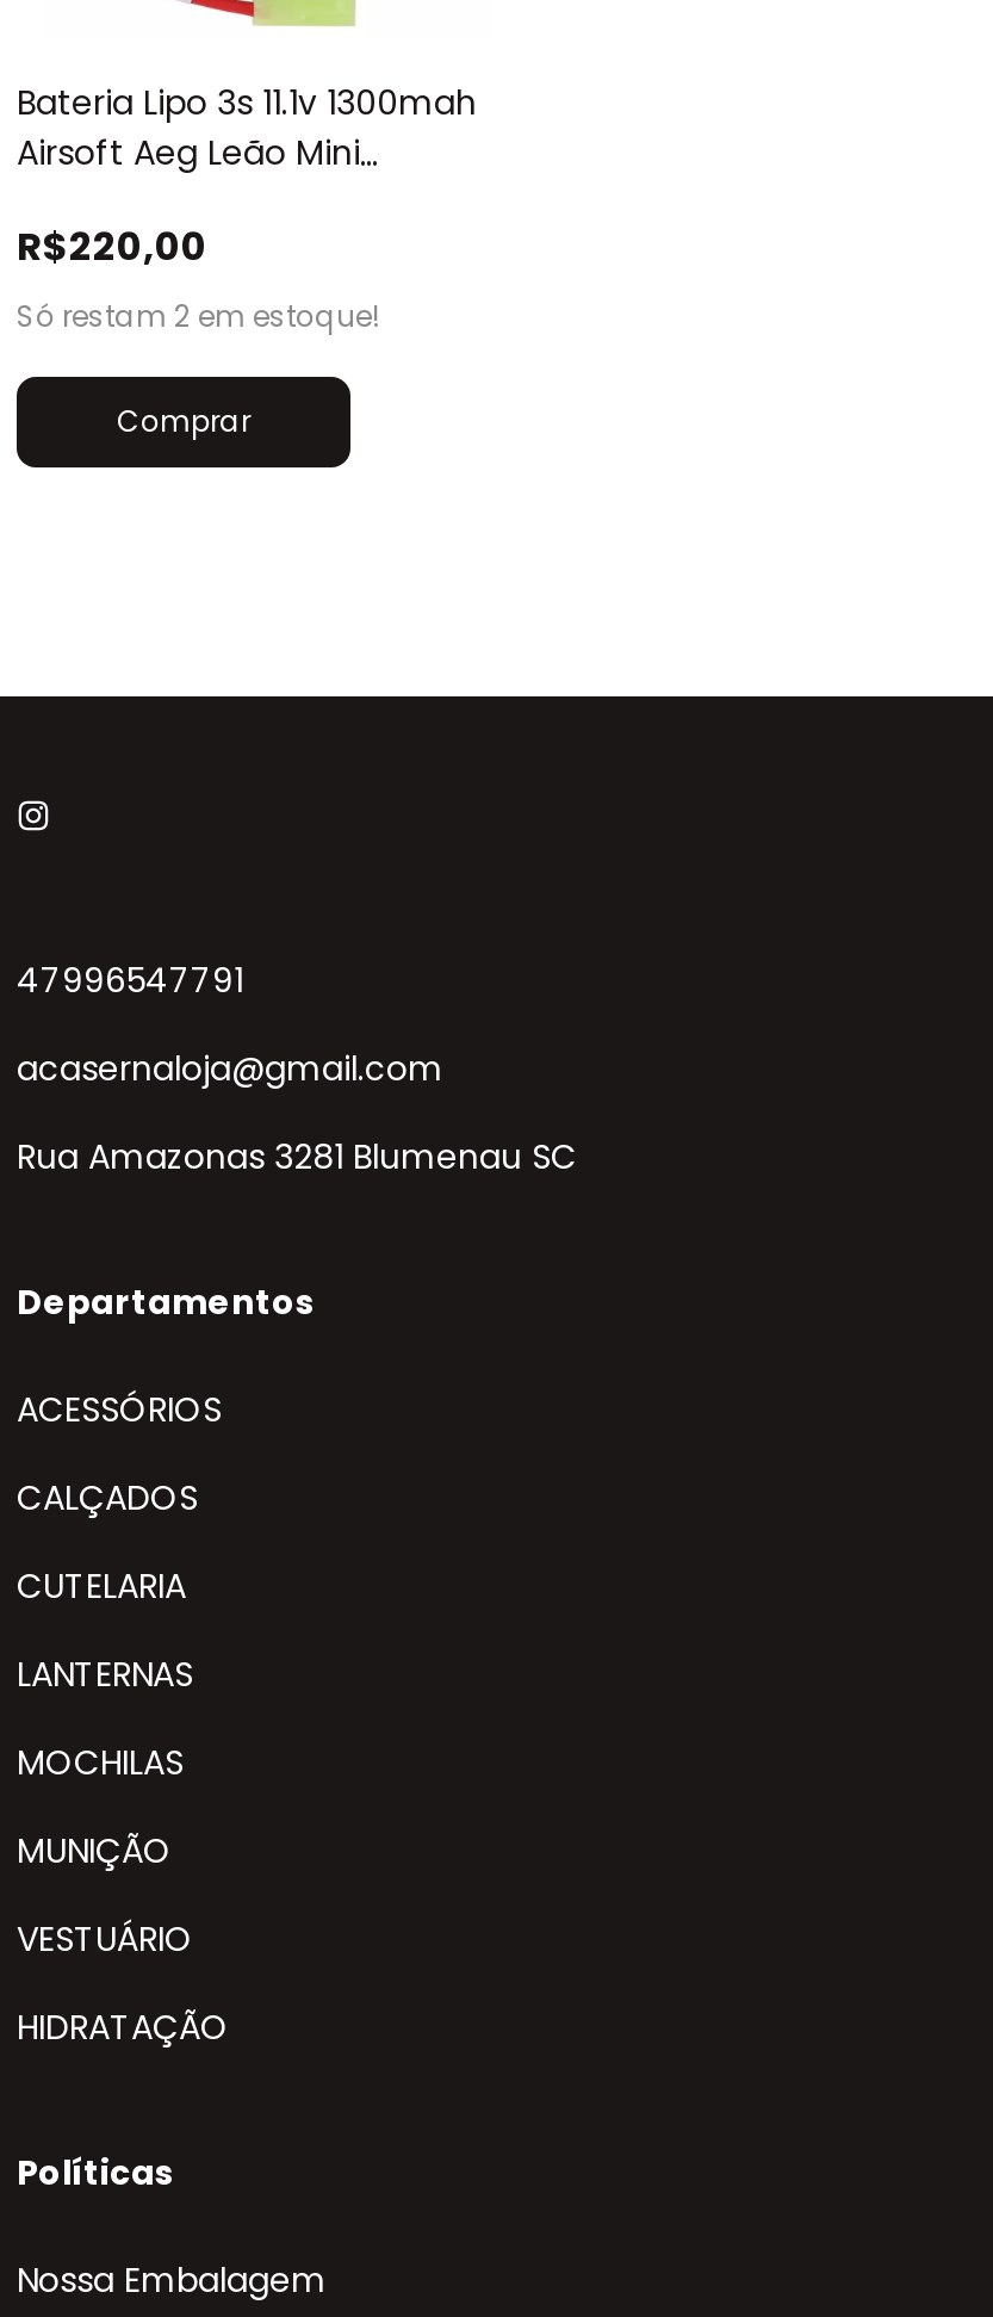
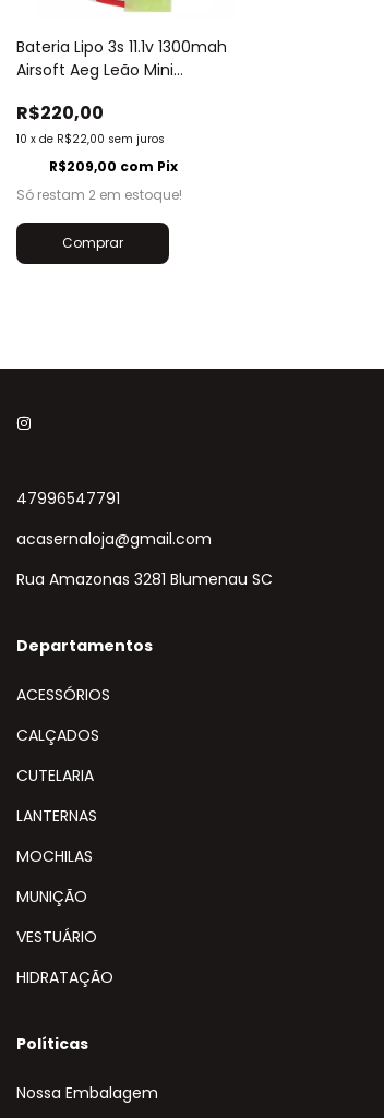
+ 10 x de R$22,00 sem juros
+ R$209,00 com Pix
